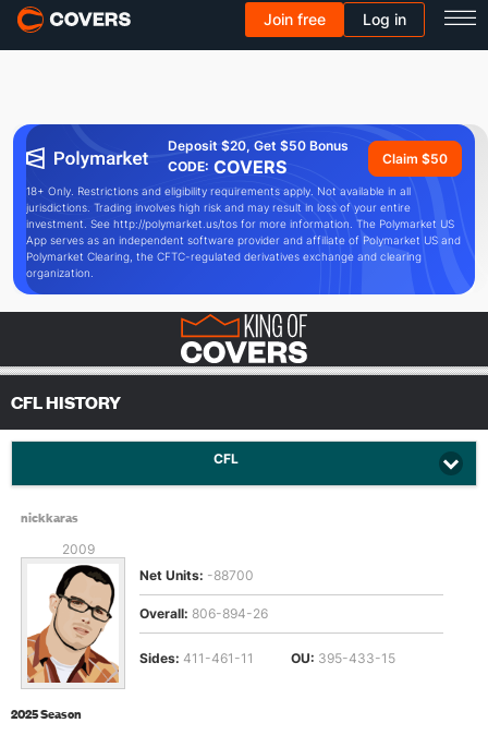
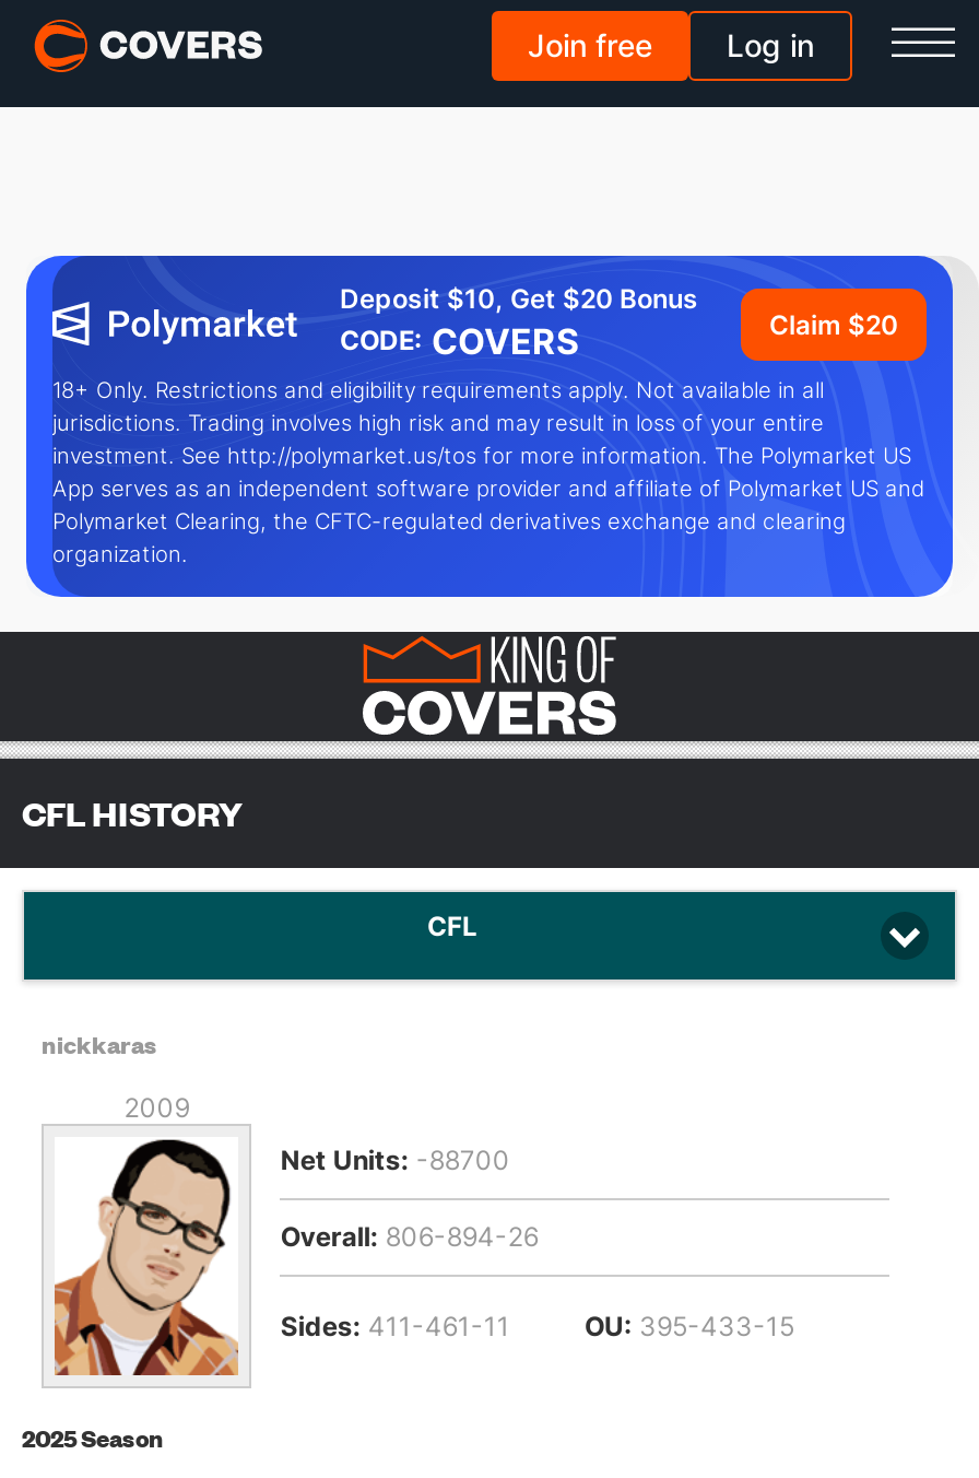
- Deposit $20, Get $50 Bonus
+ Deposit $10, Get $20 Bonus

- Claim $50
+ Claim $20
